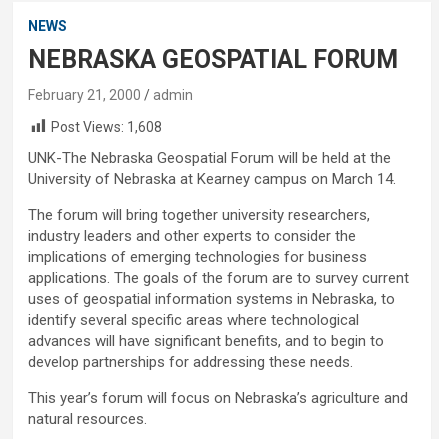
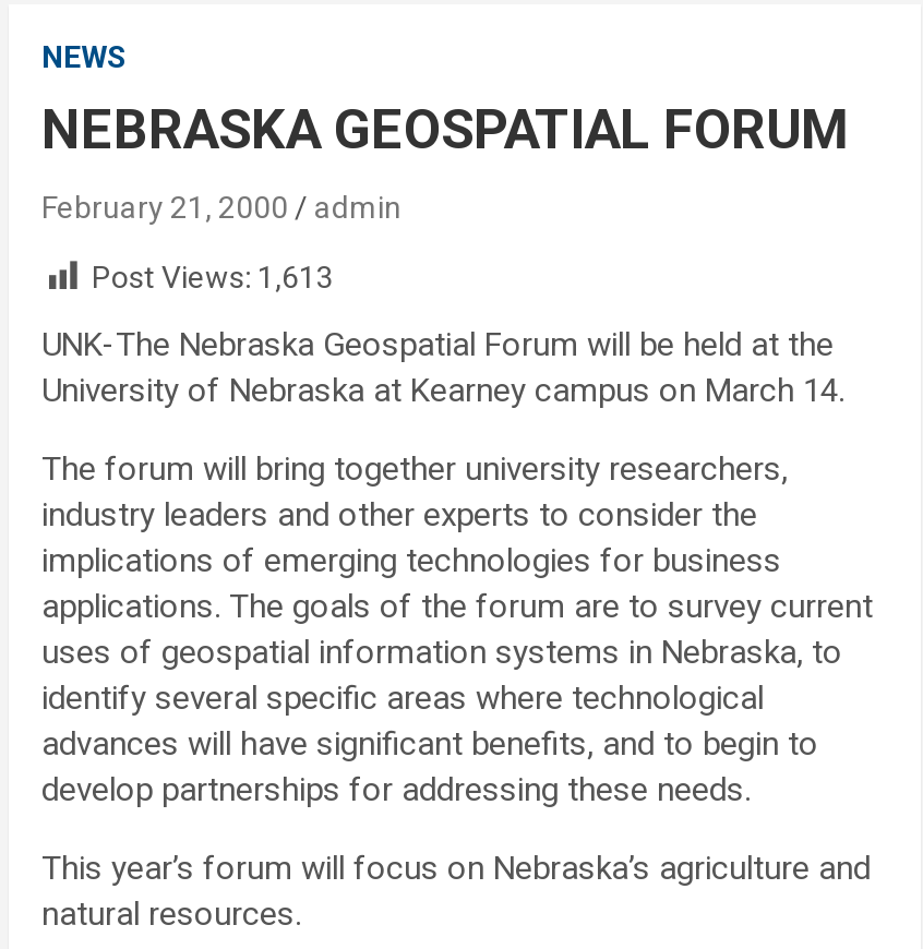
- Post Views: 1,608
+ Post Views: 1,613
